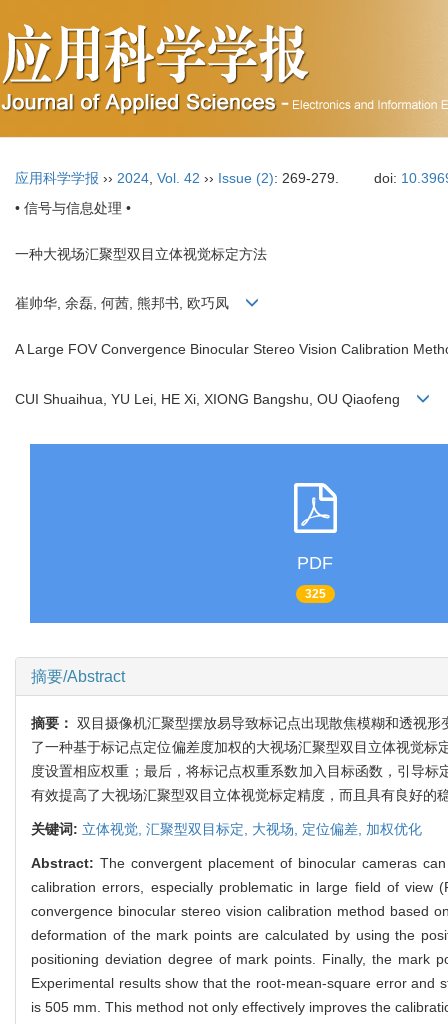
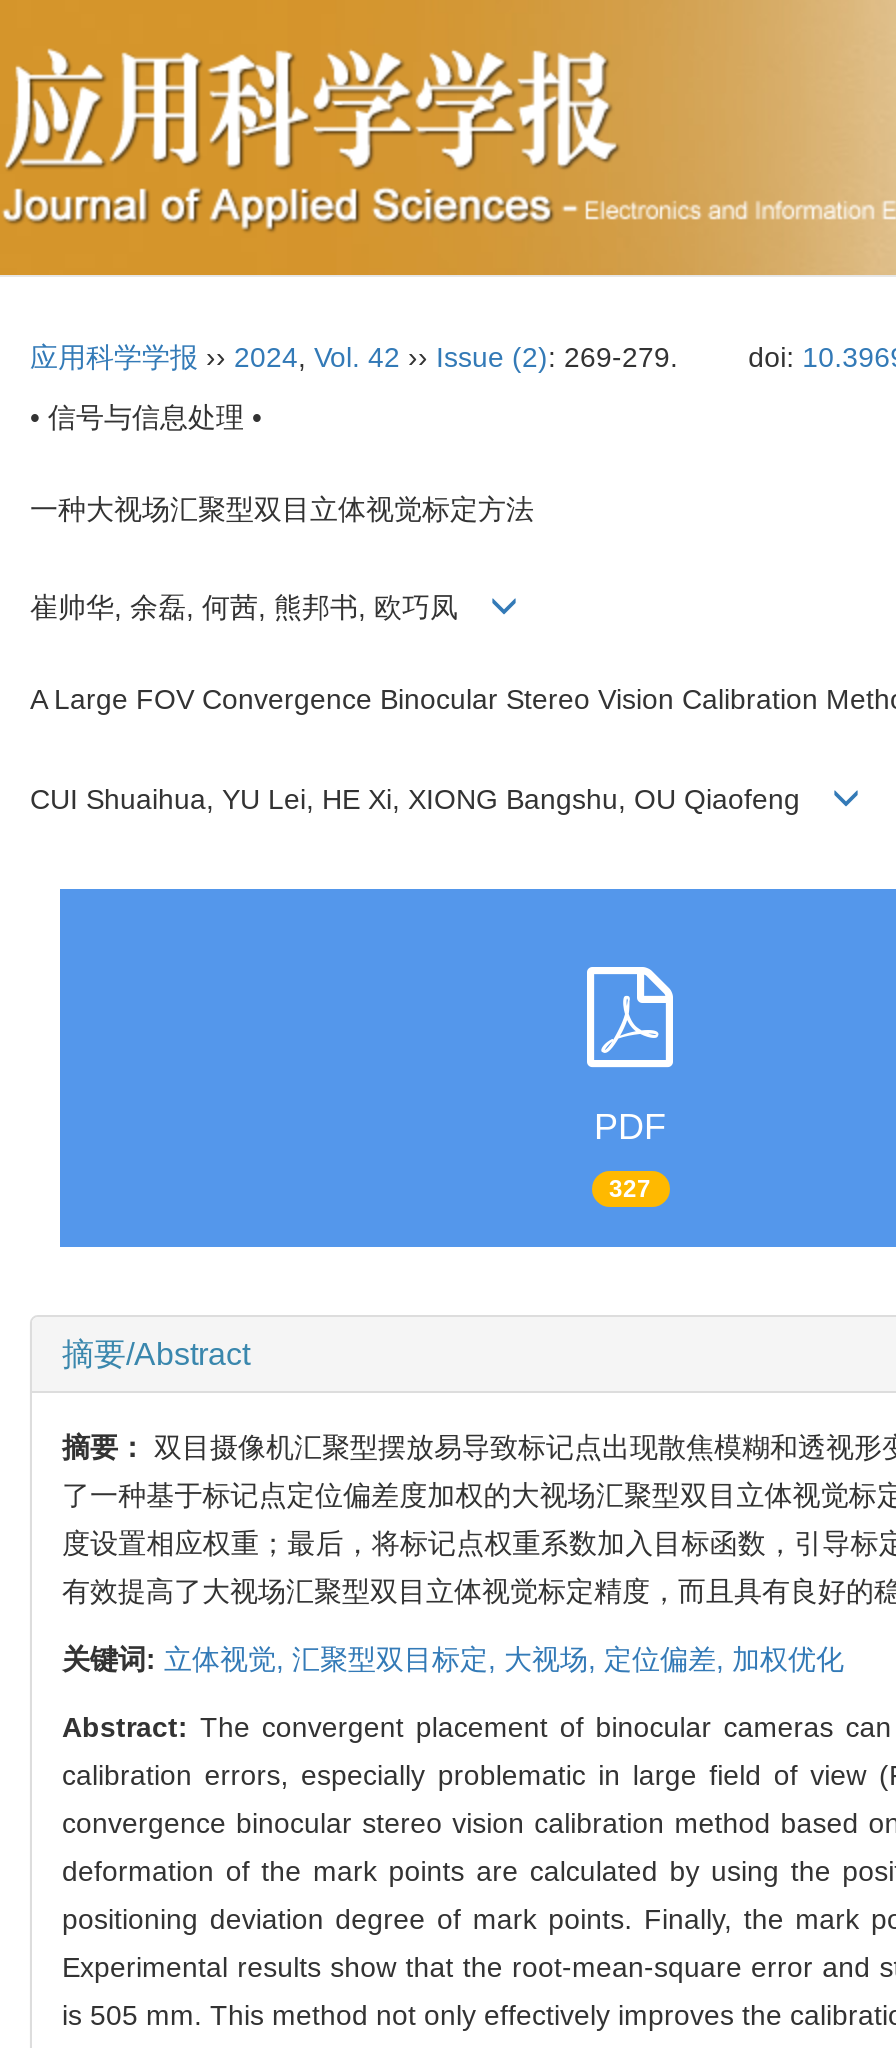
- 325
+ 327
